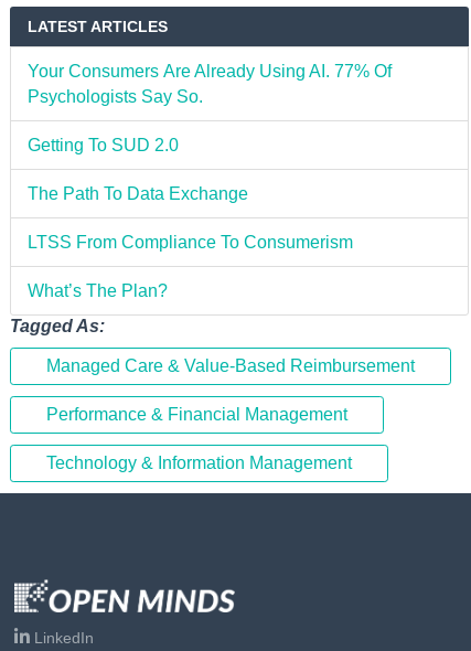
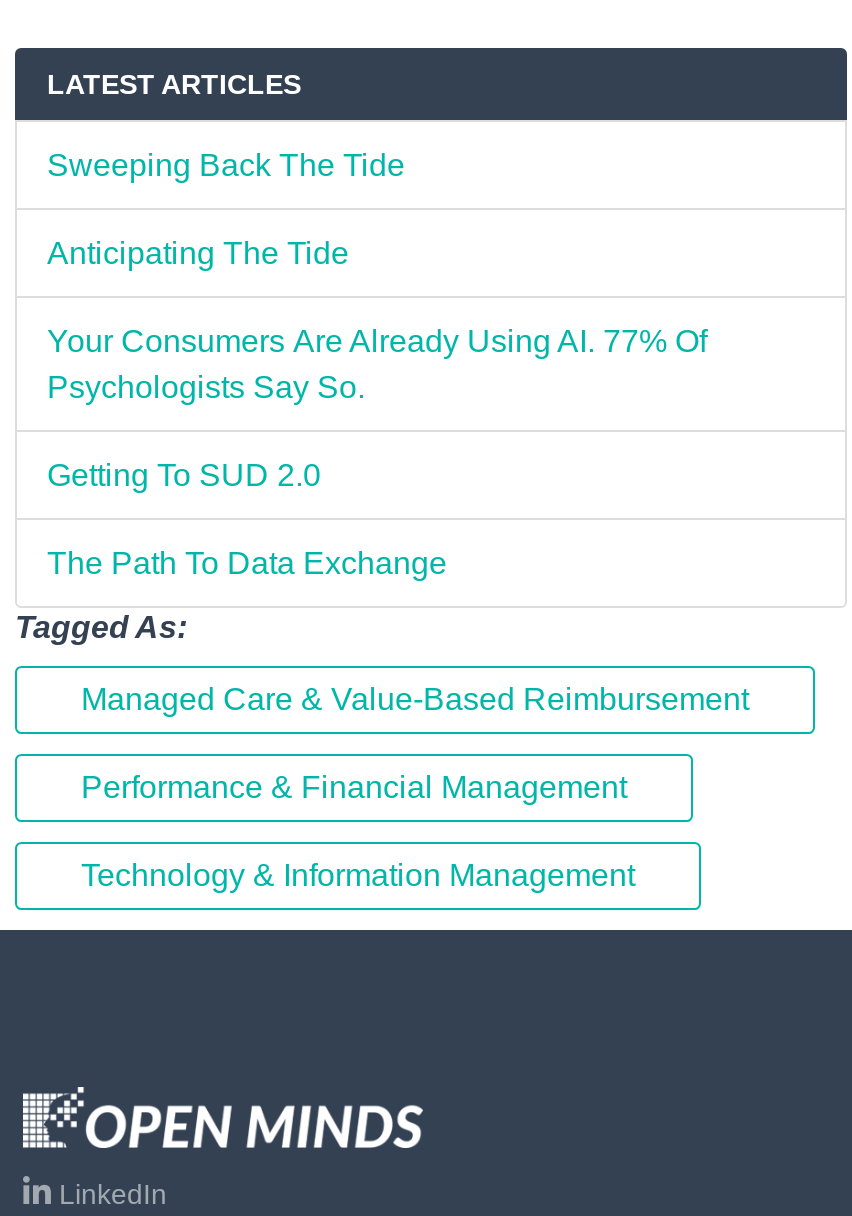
+ Sweeping Back The Tide
+ Anticipating The Tide

moved down: Your Consumers Are Already Using AI. 77% Of | Psychologists Say So. | Getting To SUD 2.0 | The Path To Data Exchange

- LTSS From Compliance To Consumerism
- What’s The Plan?
